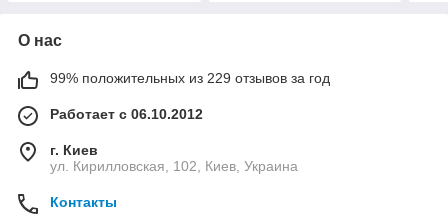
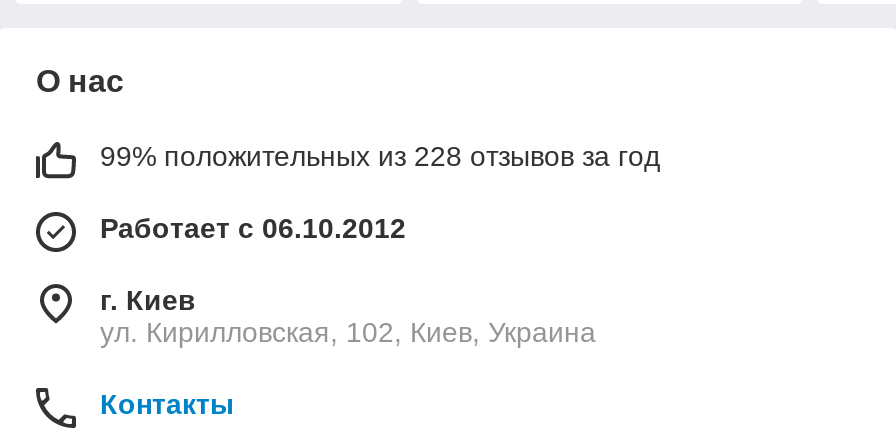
- 99% положительных из 229 отзывов за год
+ 99% положительных из 228 отзывов за год
